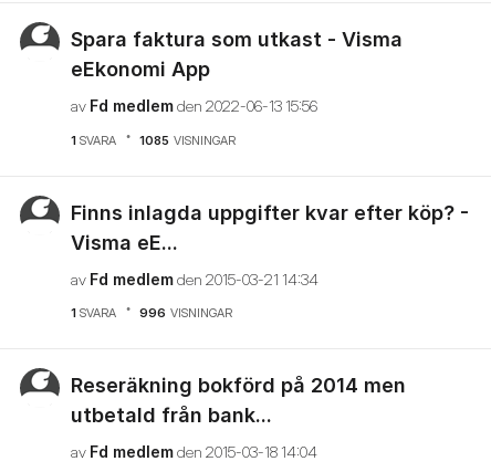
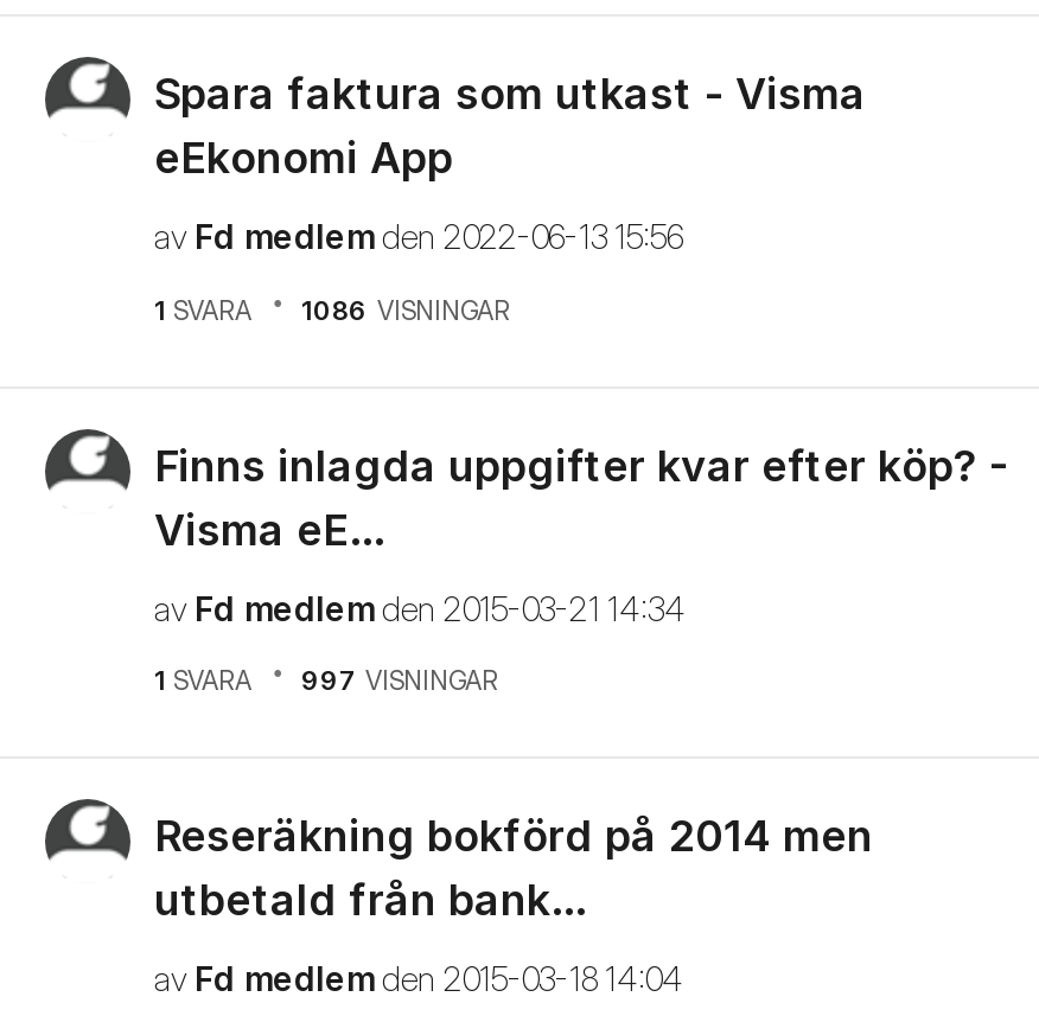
- 1 SVARA 1085 VISNINGAR
+ 1 SVARA 1086 VISNINGAR

- 1 SVARA 996 VISNINGAR
+ 1 SVARA 997 VISNINGAR
